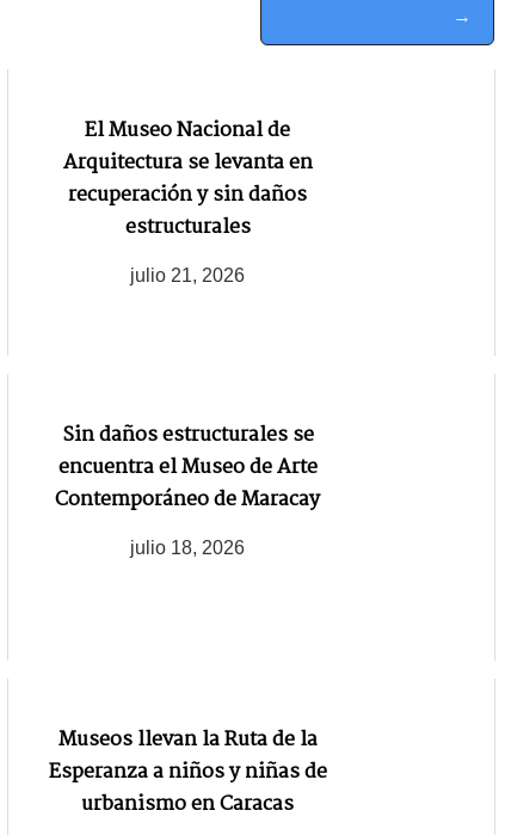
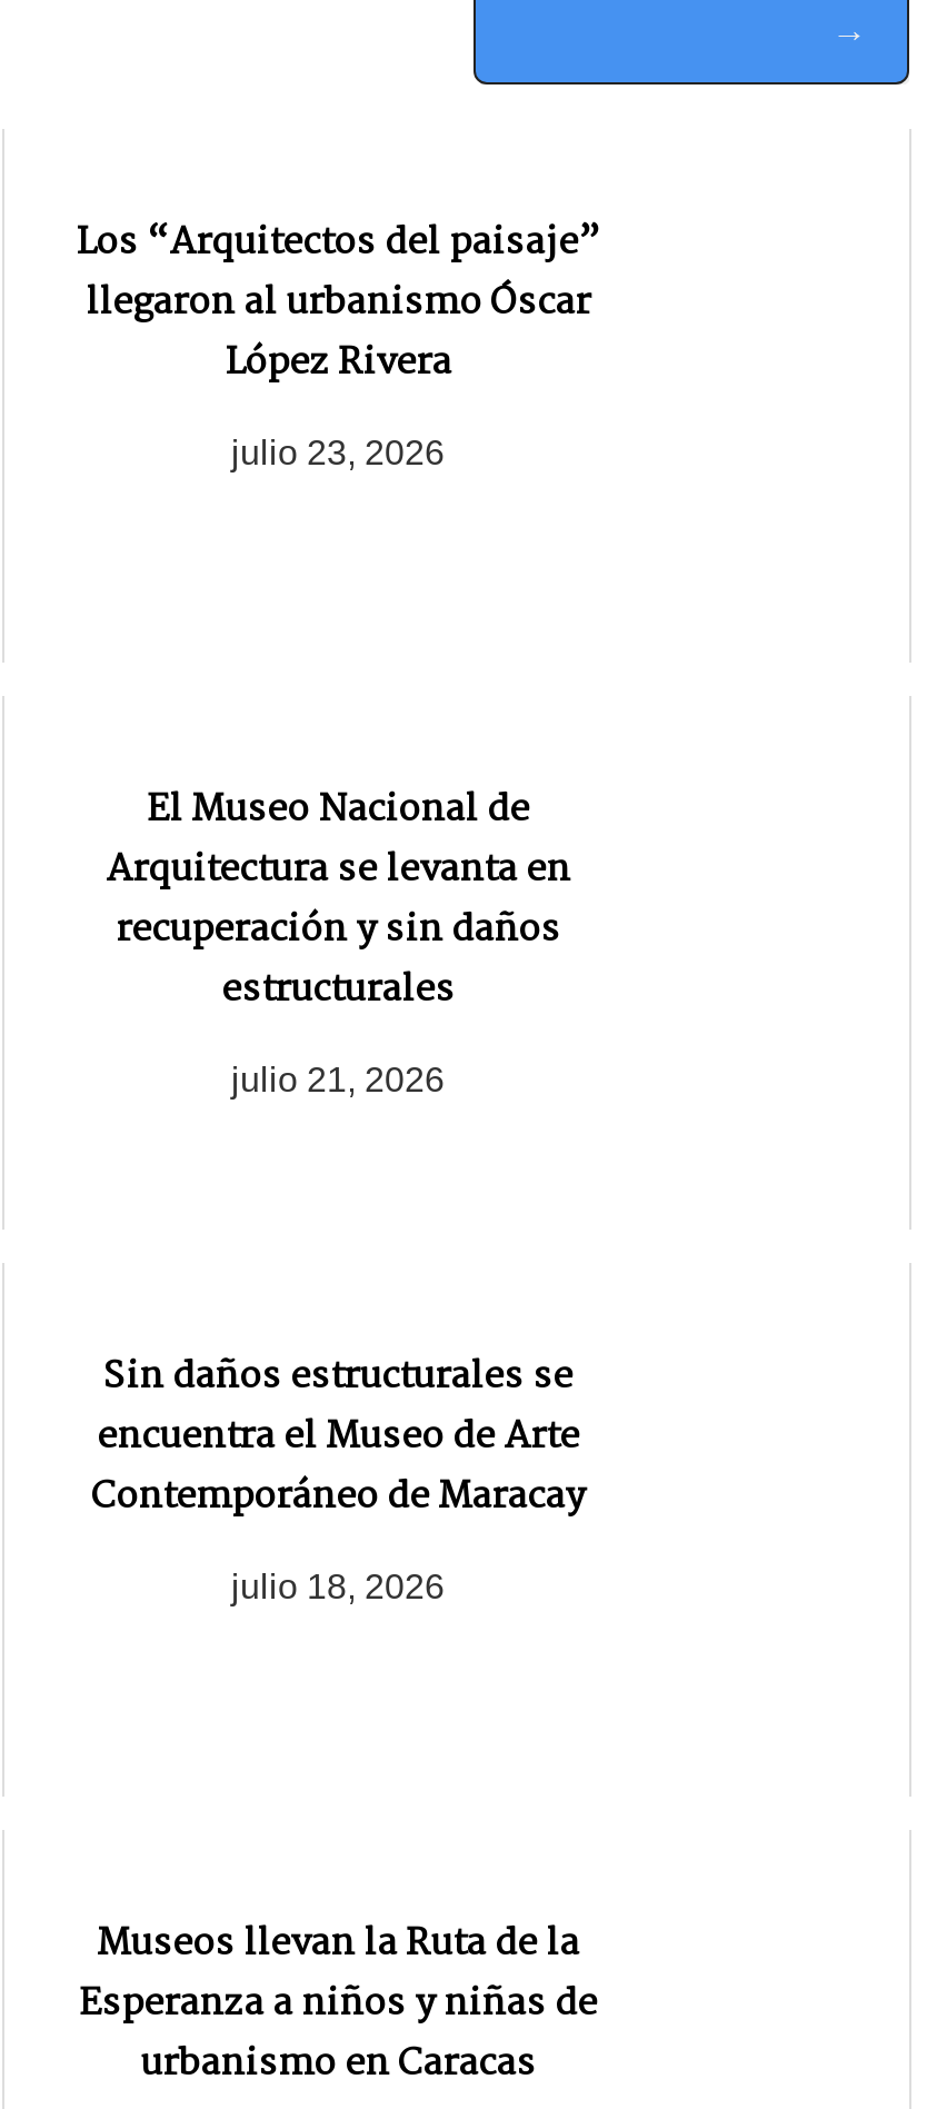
+ Los “Arquitectos del paisaje”
+ llegaron al urbanismo Óscar
+ López Rivera
+ julio 23, 2026
